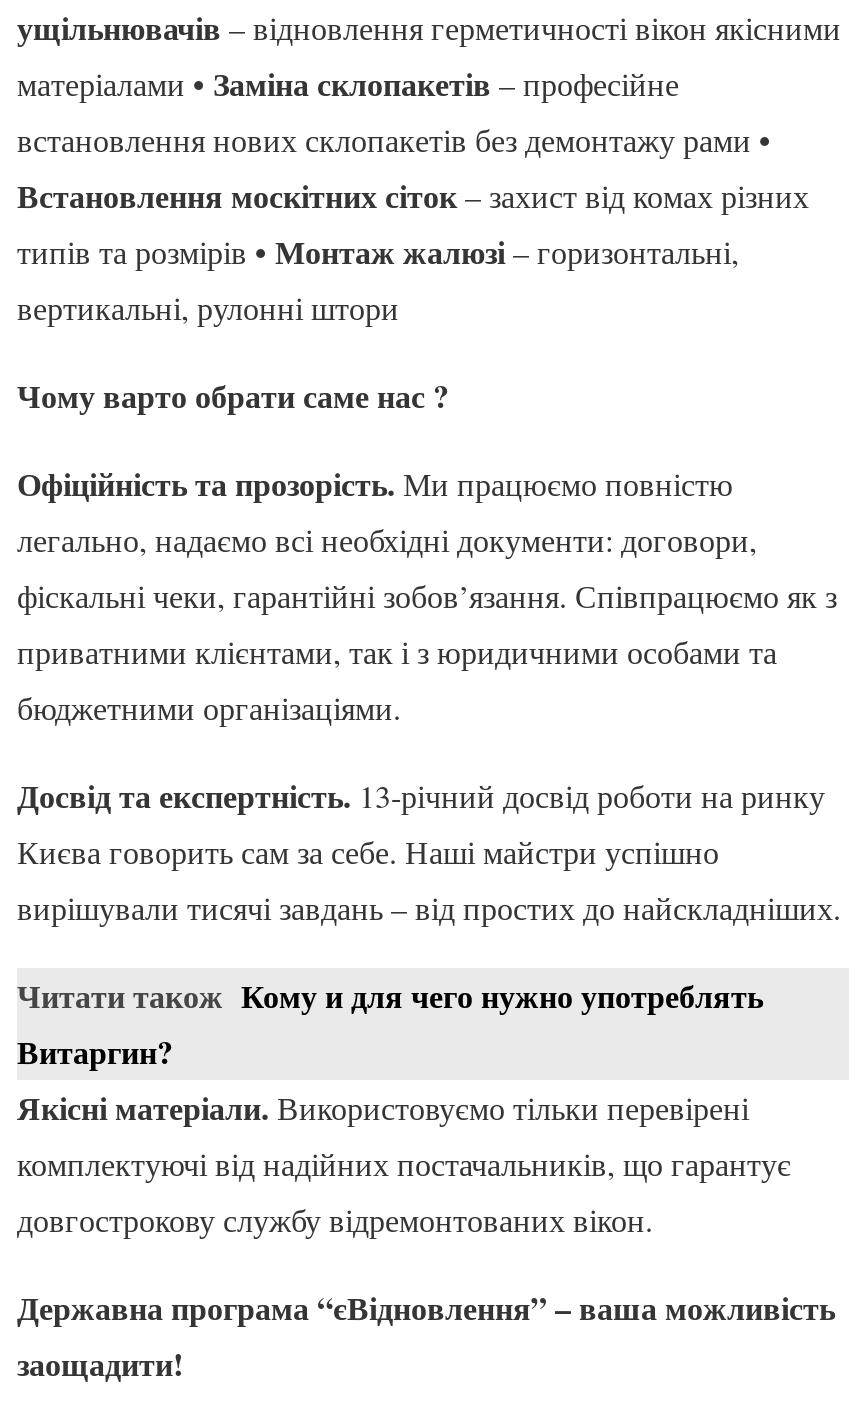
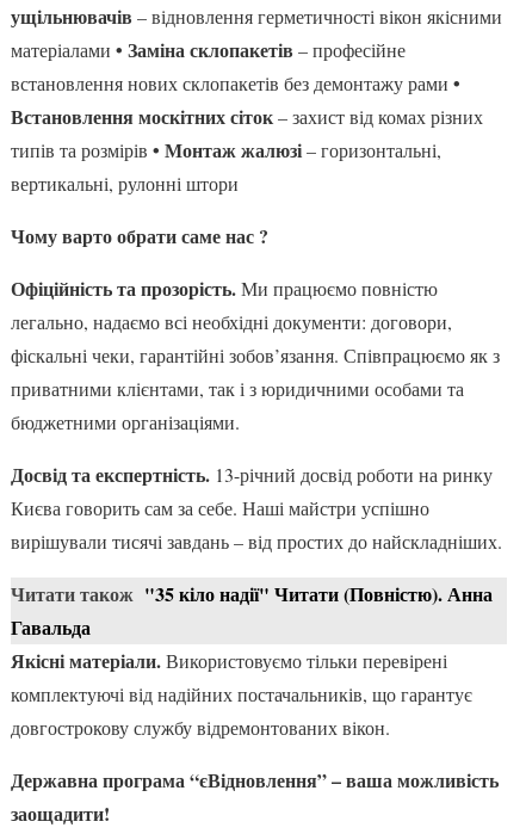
- Читати також Кому и для чего нужно употреблять
- Витаргин?
+ Читати також "35 кіло надії" Читати (Повністю). Анна
+ Гавальда
